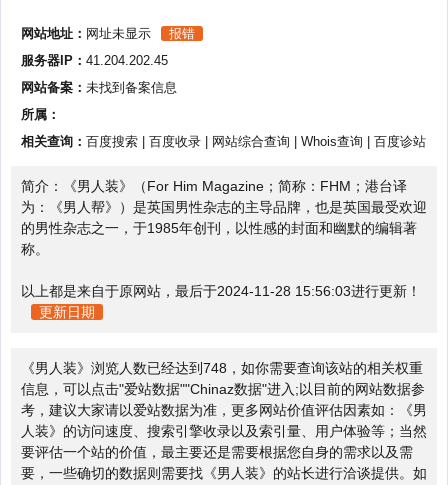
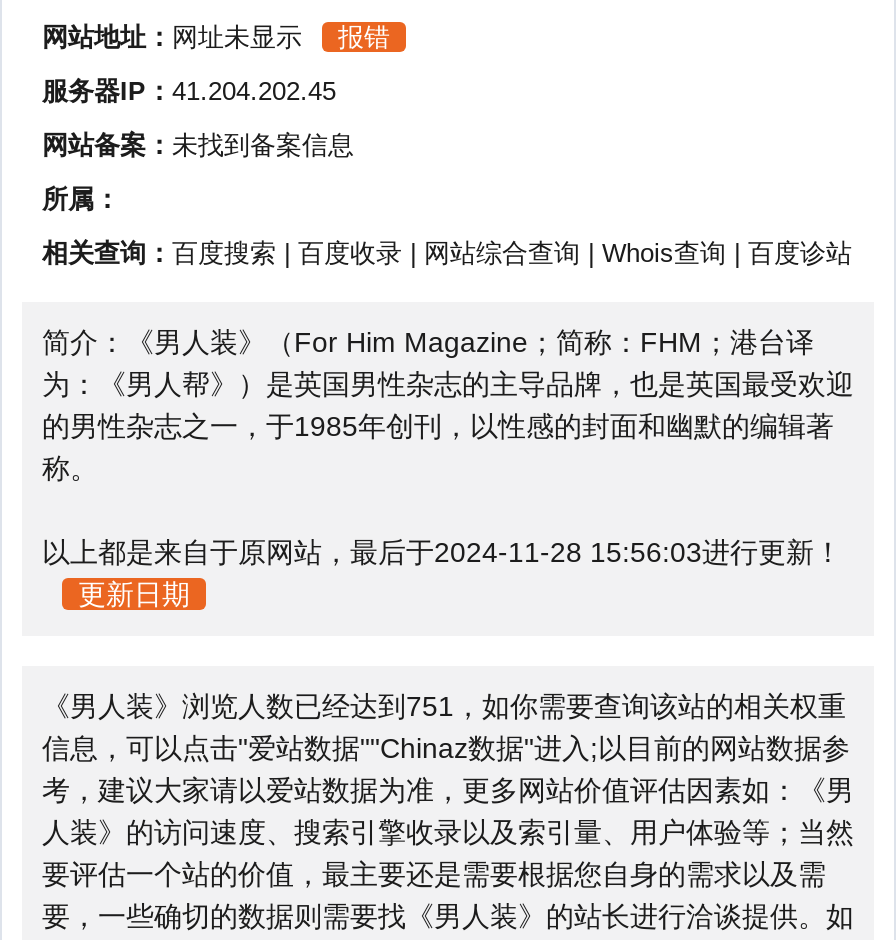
- 《男人装》浏览人数已经达到748，如你需要查询该站的相关权重
+ 《男人装》浏览人数已经达到751，如你需要查询该站的相关权重
